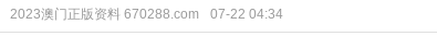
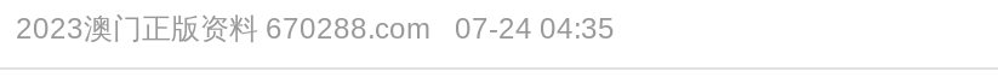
- 2023澳门正版资料 670288.com 07-22 04:34
+ 2023澳门正版资料 670288.com 07-24 04:35
